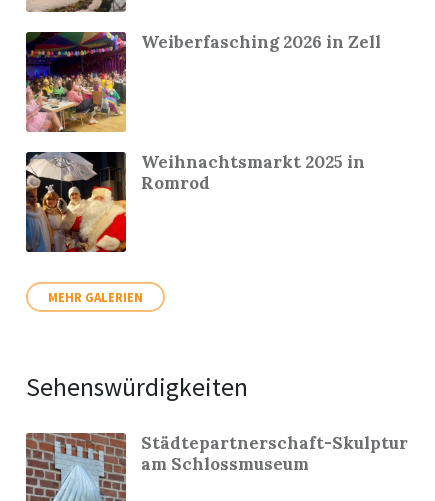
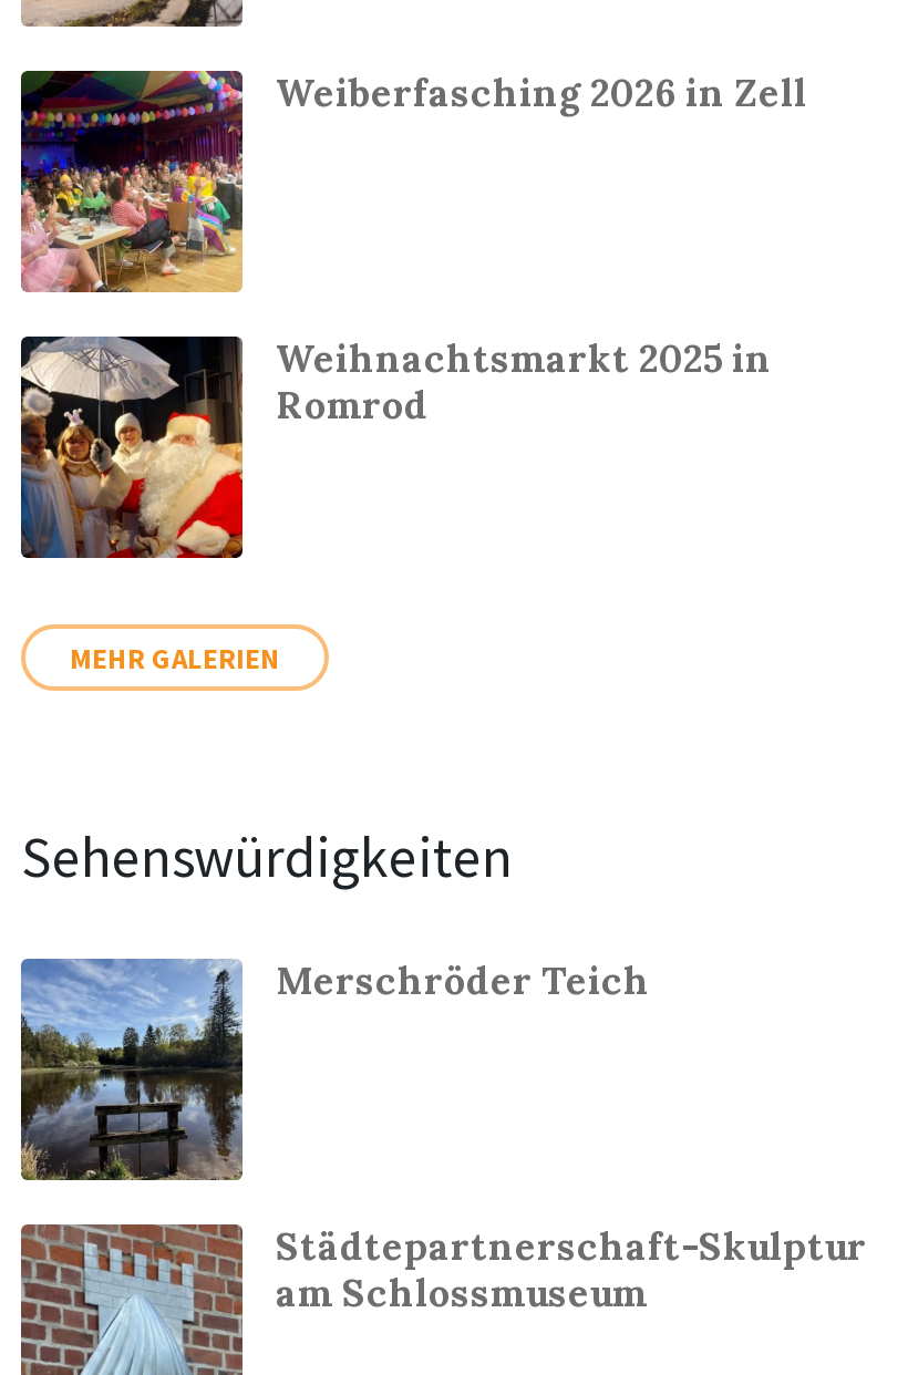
+ [image]
+ Merschröder Teich
